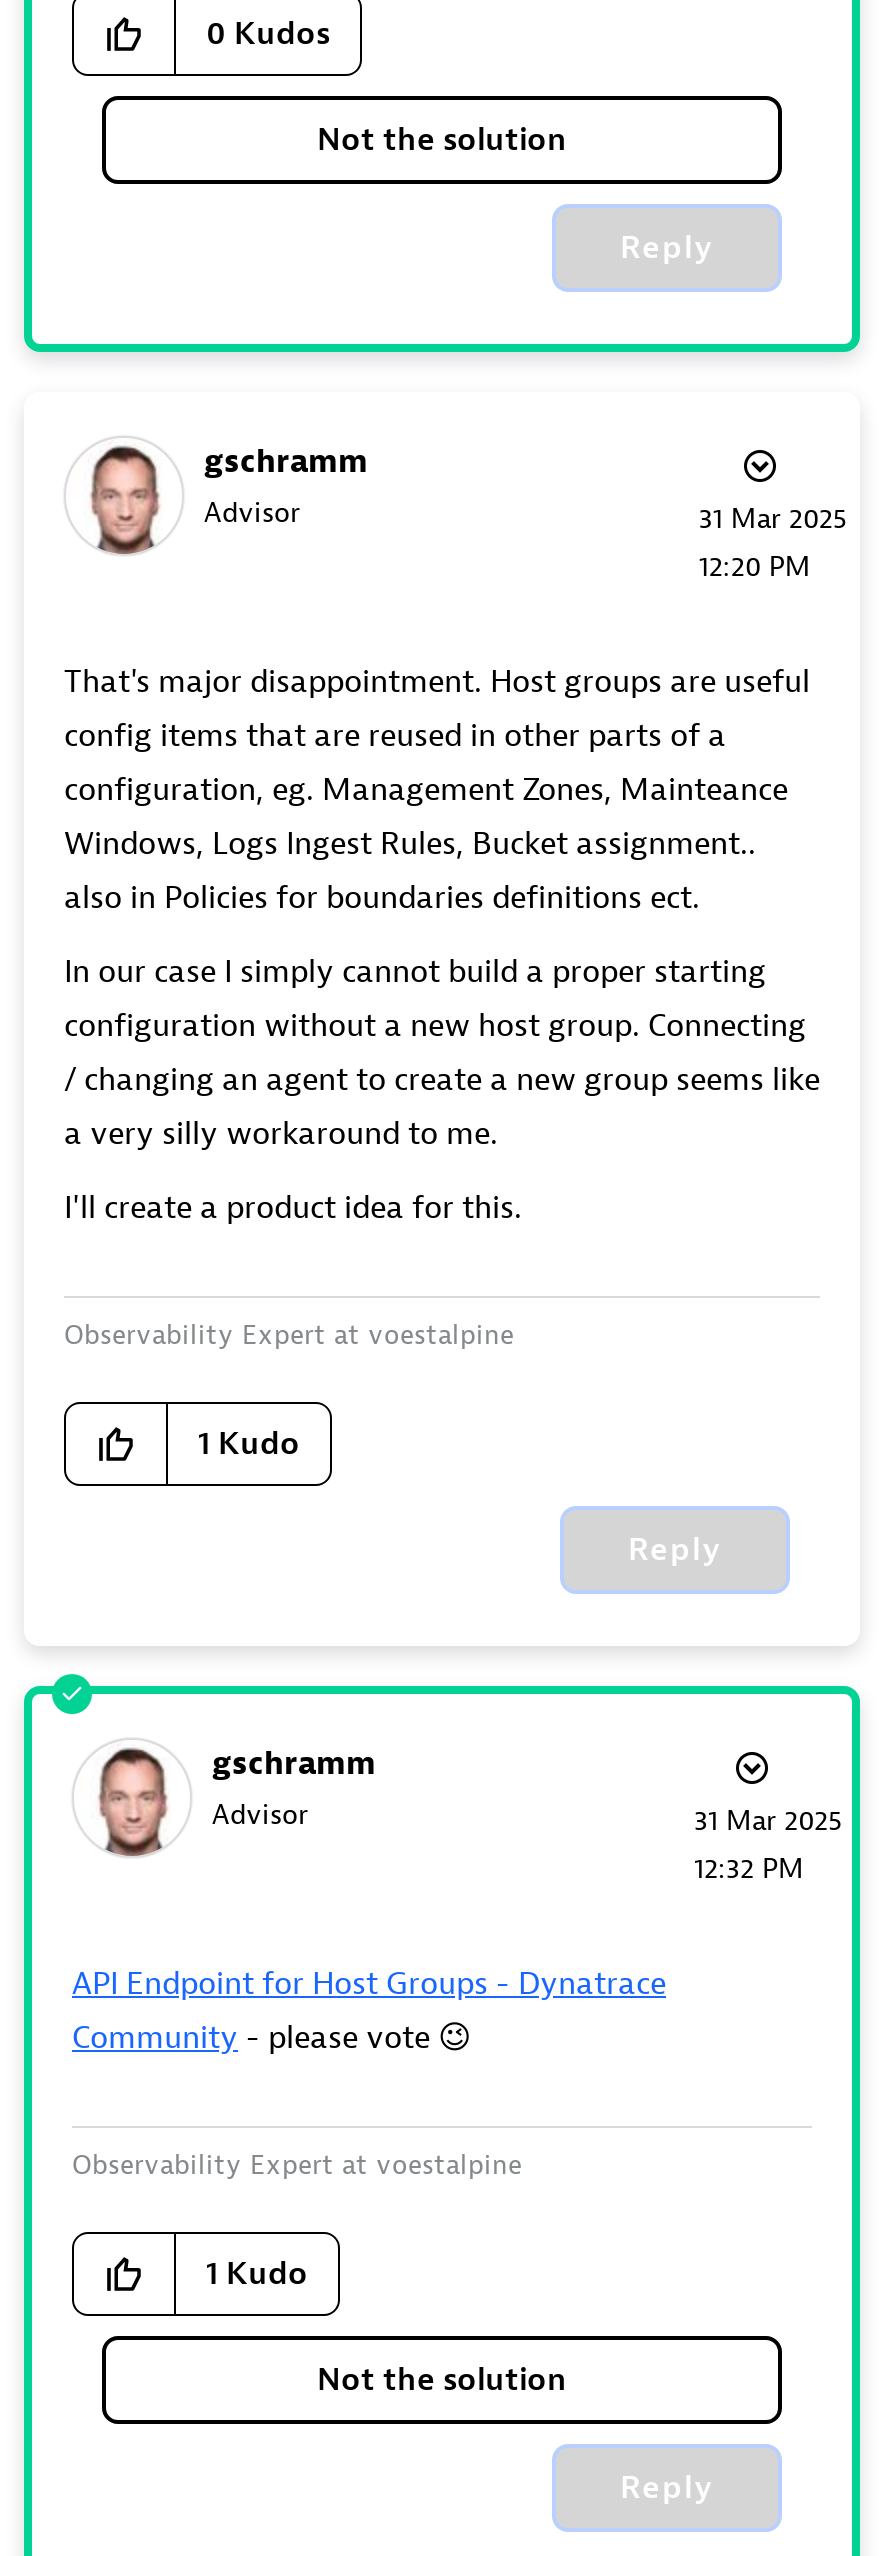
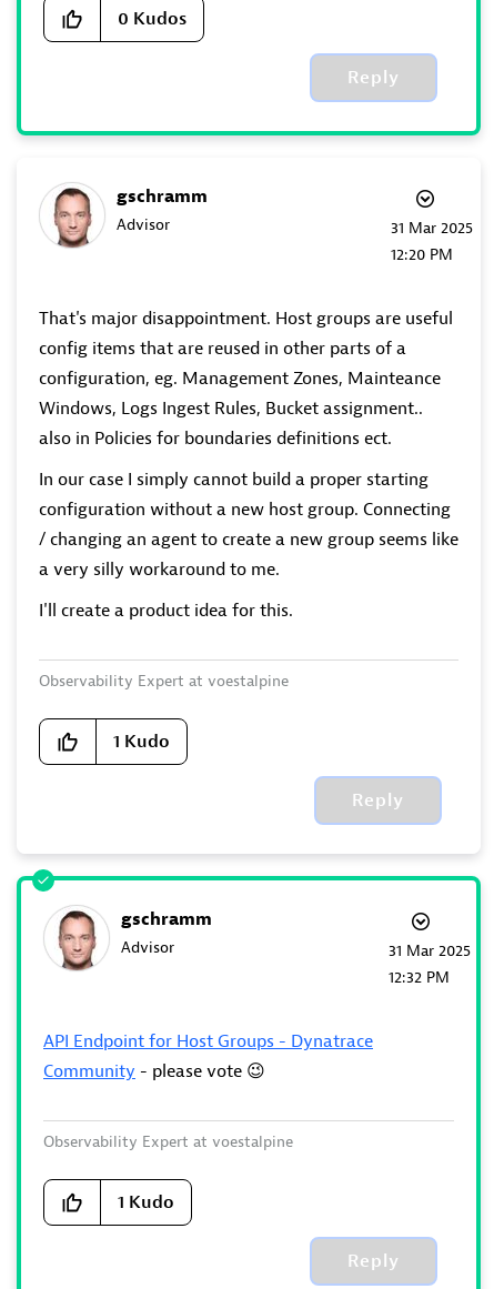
- Not the solution

- Not the solution
